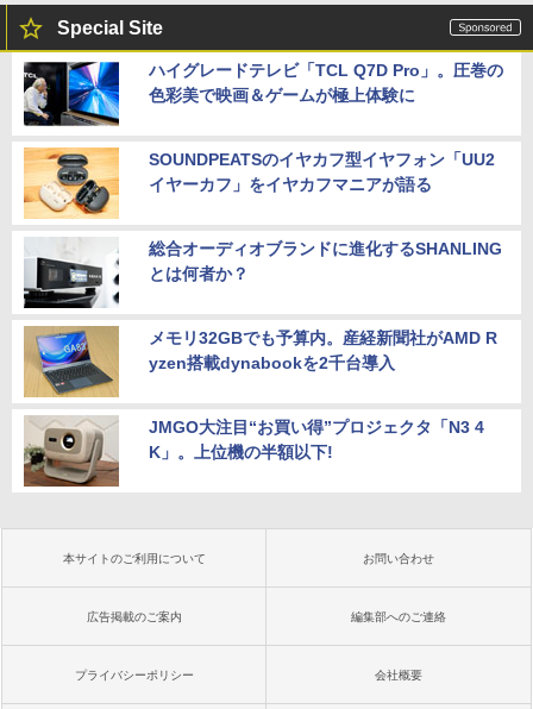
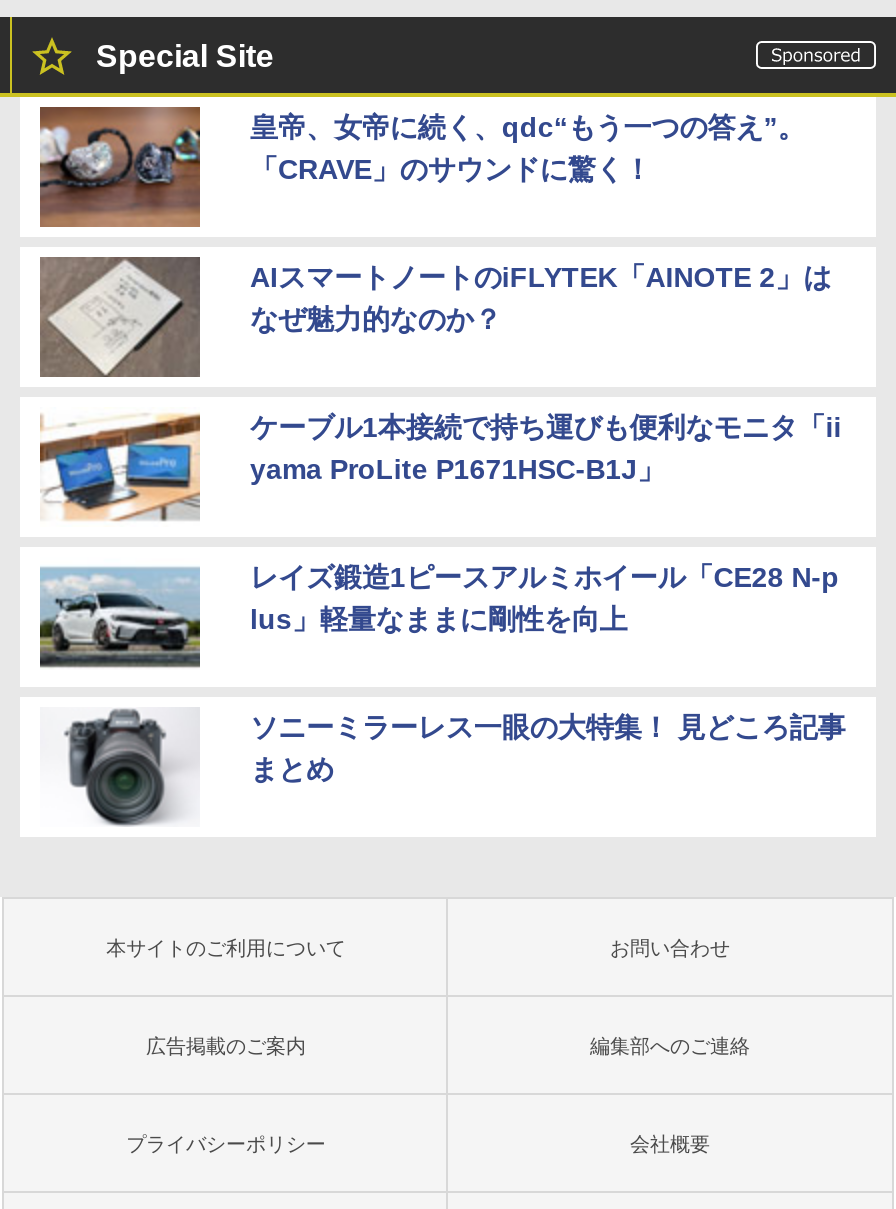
- [image]
- ハイグレードテレビ「TCL Q7D Pro」。圧巻の
- 色彩美で映画＆ゲームが極上体験に
+ [image]
+ 皇帝、女帝に続く、qdc“もう一つの答え”。
+ 「CRAVE」のサウンドに驚く！

- [image]
- SOUNDPEATSのイヤカフ型イヤフォン「UU2
- イヤーカフ」をイヤカフマニアが語る
+ [image]
+ AIスマートノートのiFLYTEK「AINOTE 2」は
+ なぜ魅力的なのか？

- [image]
- 総合オーディオブランドに進化するSHANLING
- とは何者か？
+ [image]
+ ケーブル1本接続で持ち運びも便利なモニタ「ii
+ yama ProLite P1671HSC-B1J」

- [image]
- メモリ32GBでも予算内。産経新聞社がAMD R
- yzen搭載dynabookを2千台導入
+ [image]
+ レイズ鍛造1ピースアルミホイール「CE28 N-p
+ lus」軽量なままに剛性を向上

- [image]
- JMGO大注目“お買い得”プロジェクタ「N3 4
- K」。上位機の半額以下!
+ [image]
+ ソニーミラーレス一眼の大特集！ 見どころ記事
+ まとめ
